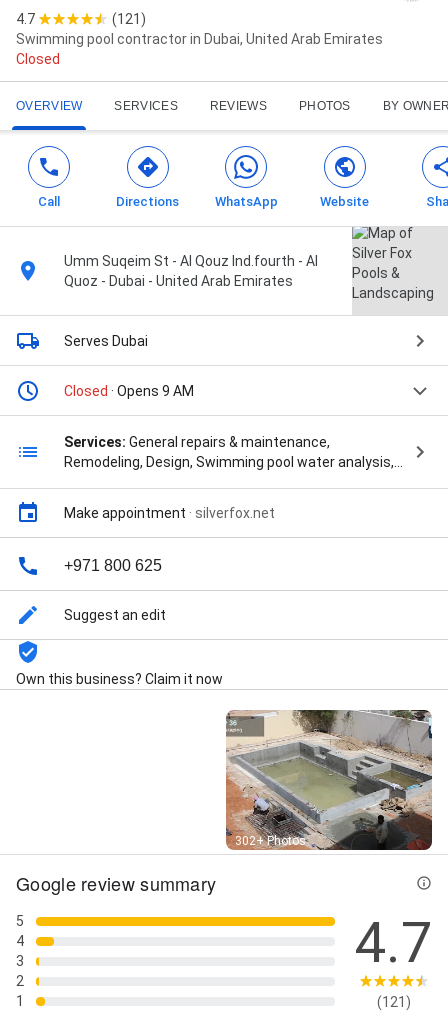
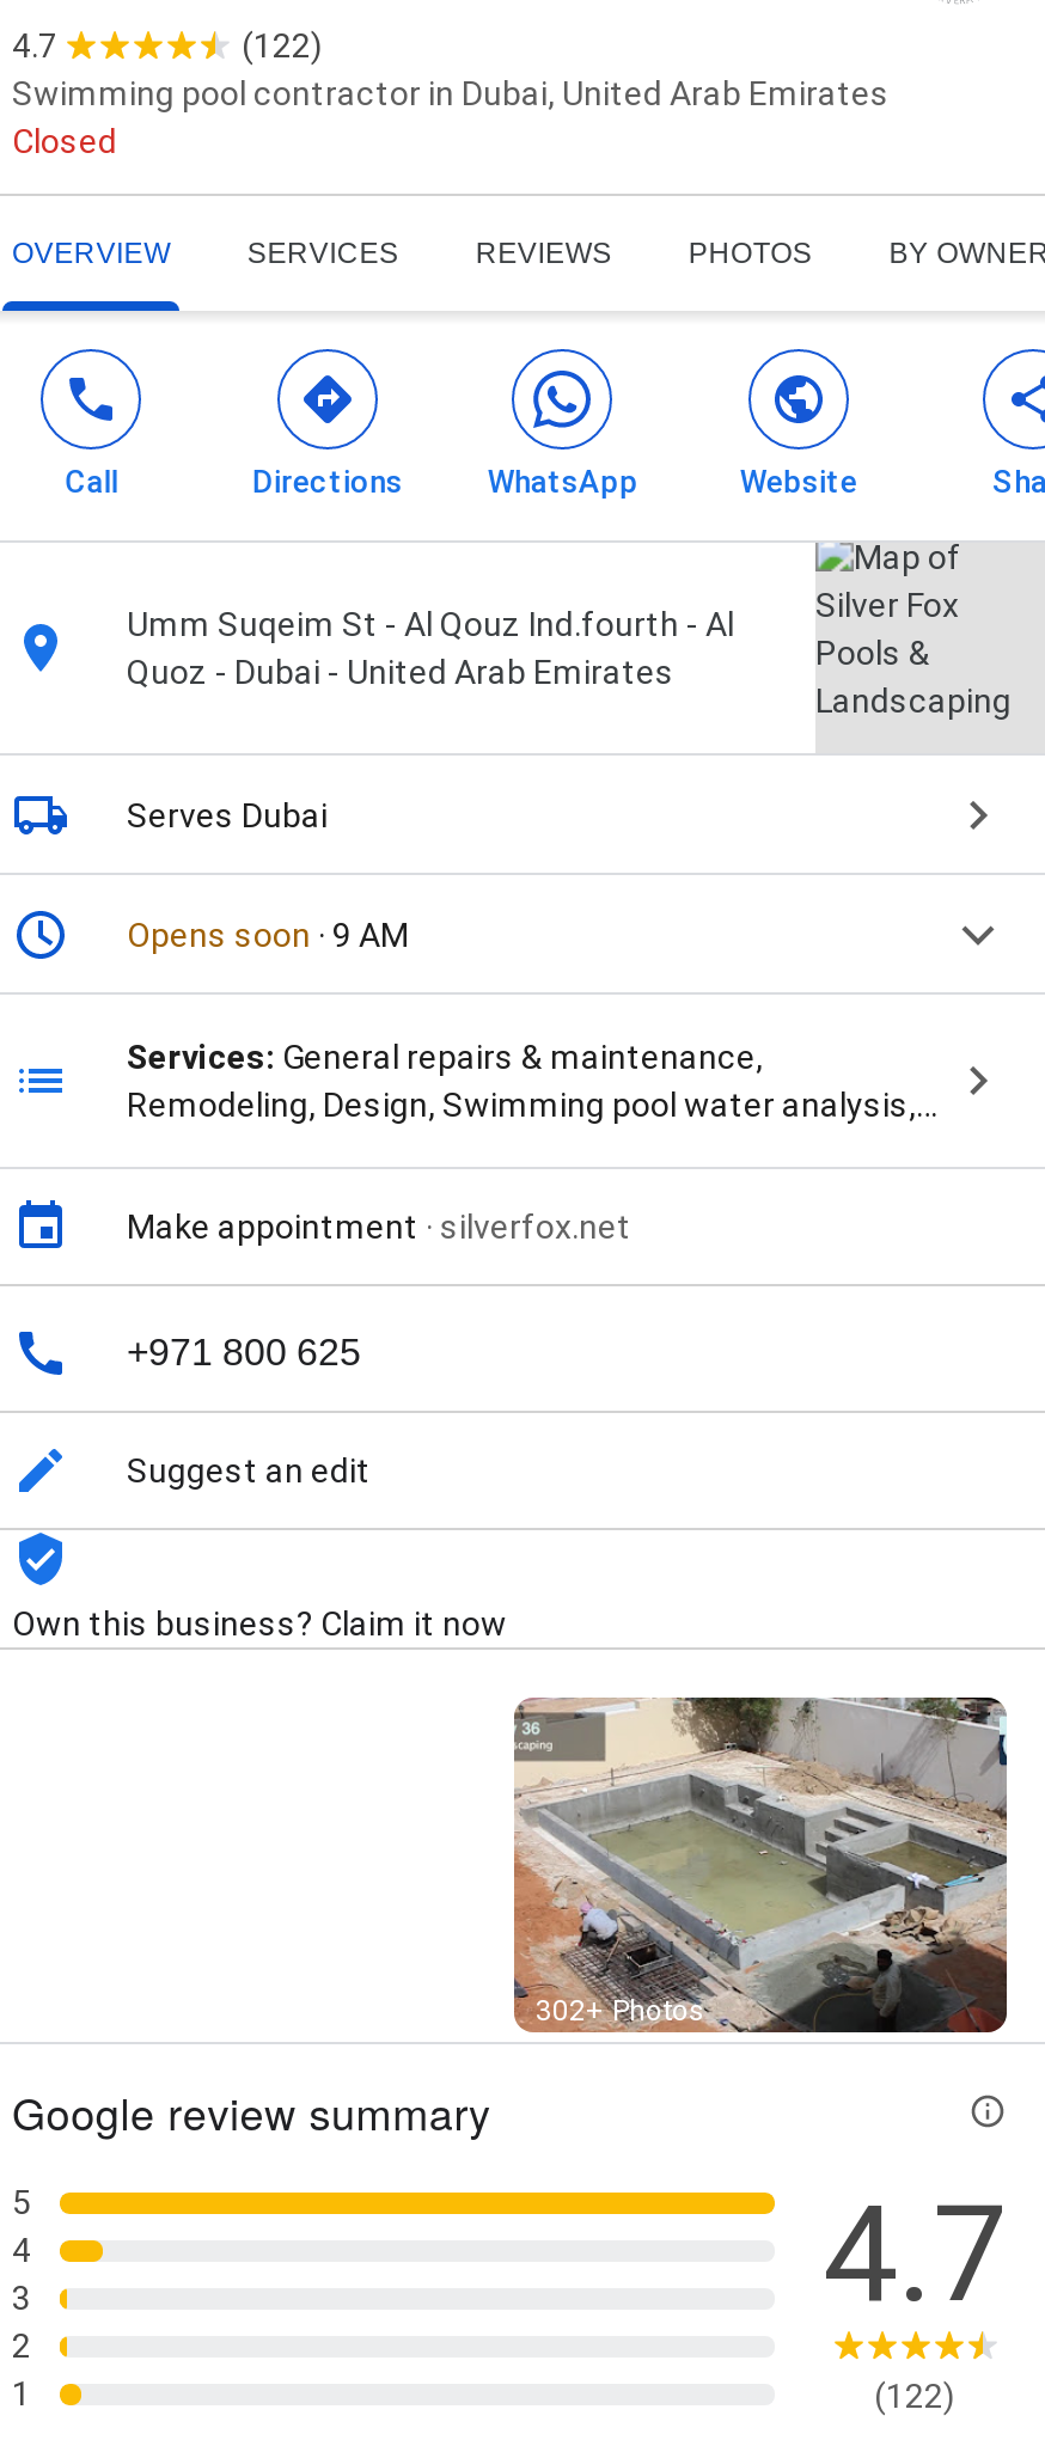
- (121)
+ (122)

- Closed · Opens 9 AM
+ Opens soon · 9 AM

- (121)
+ (122)
